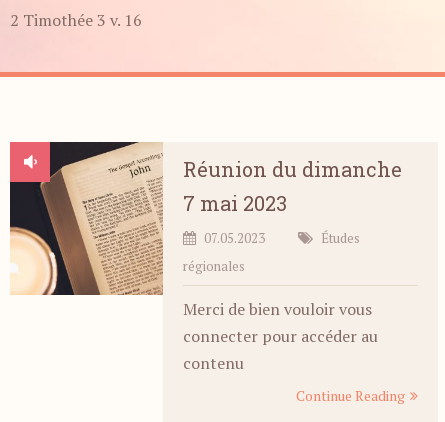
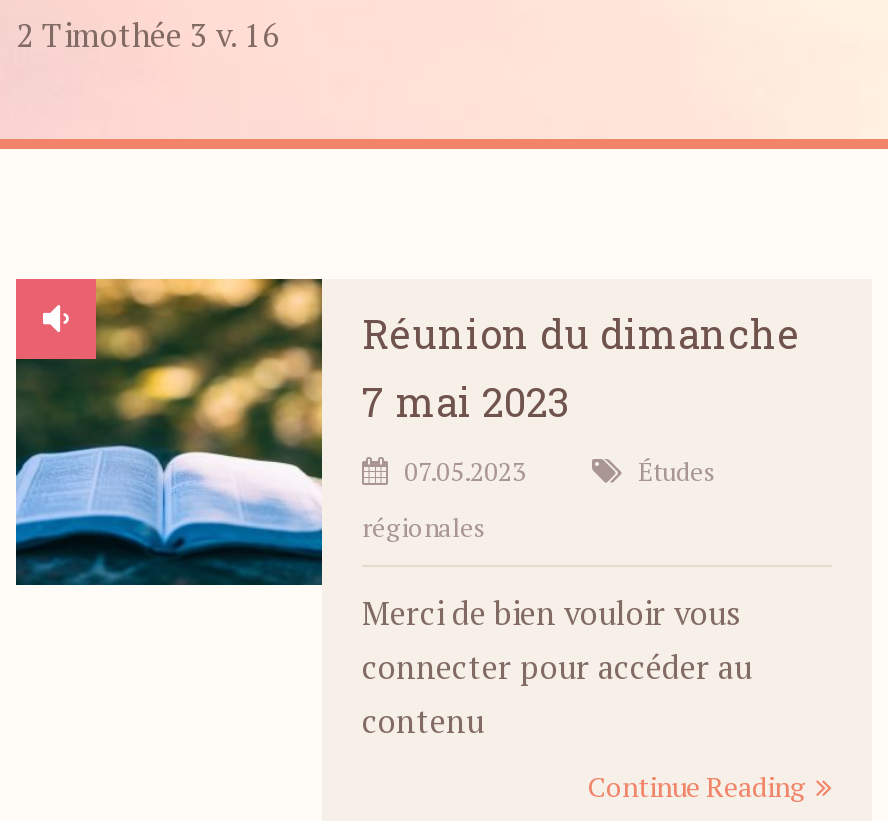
- [image]
+ [image]
